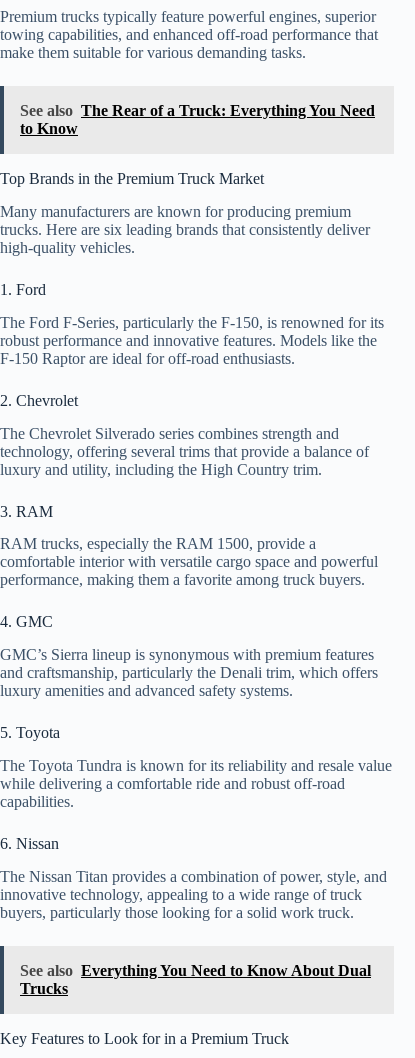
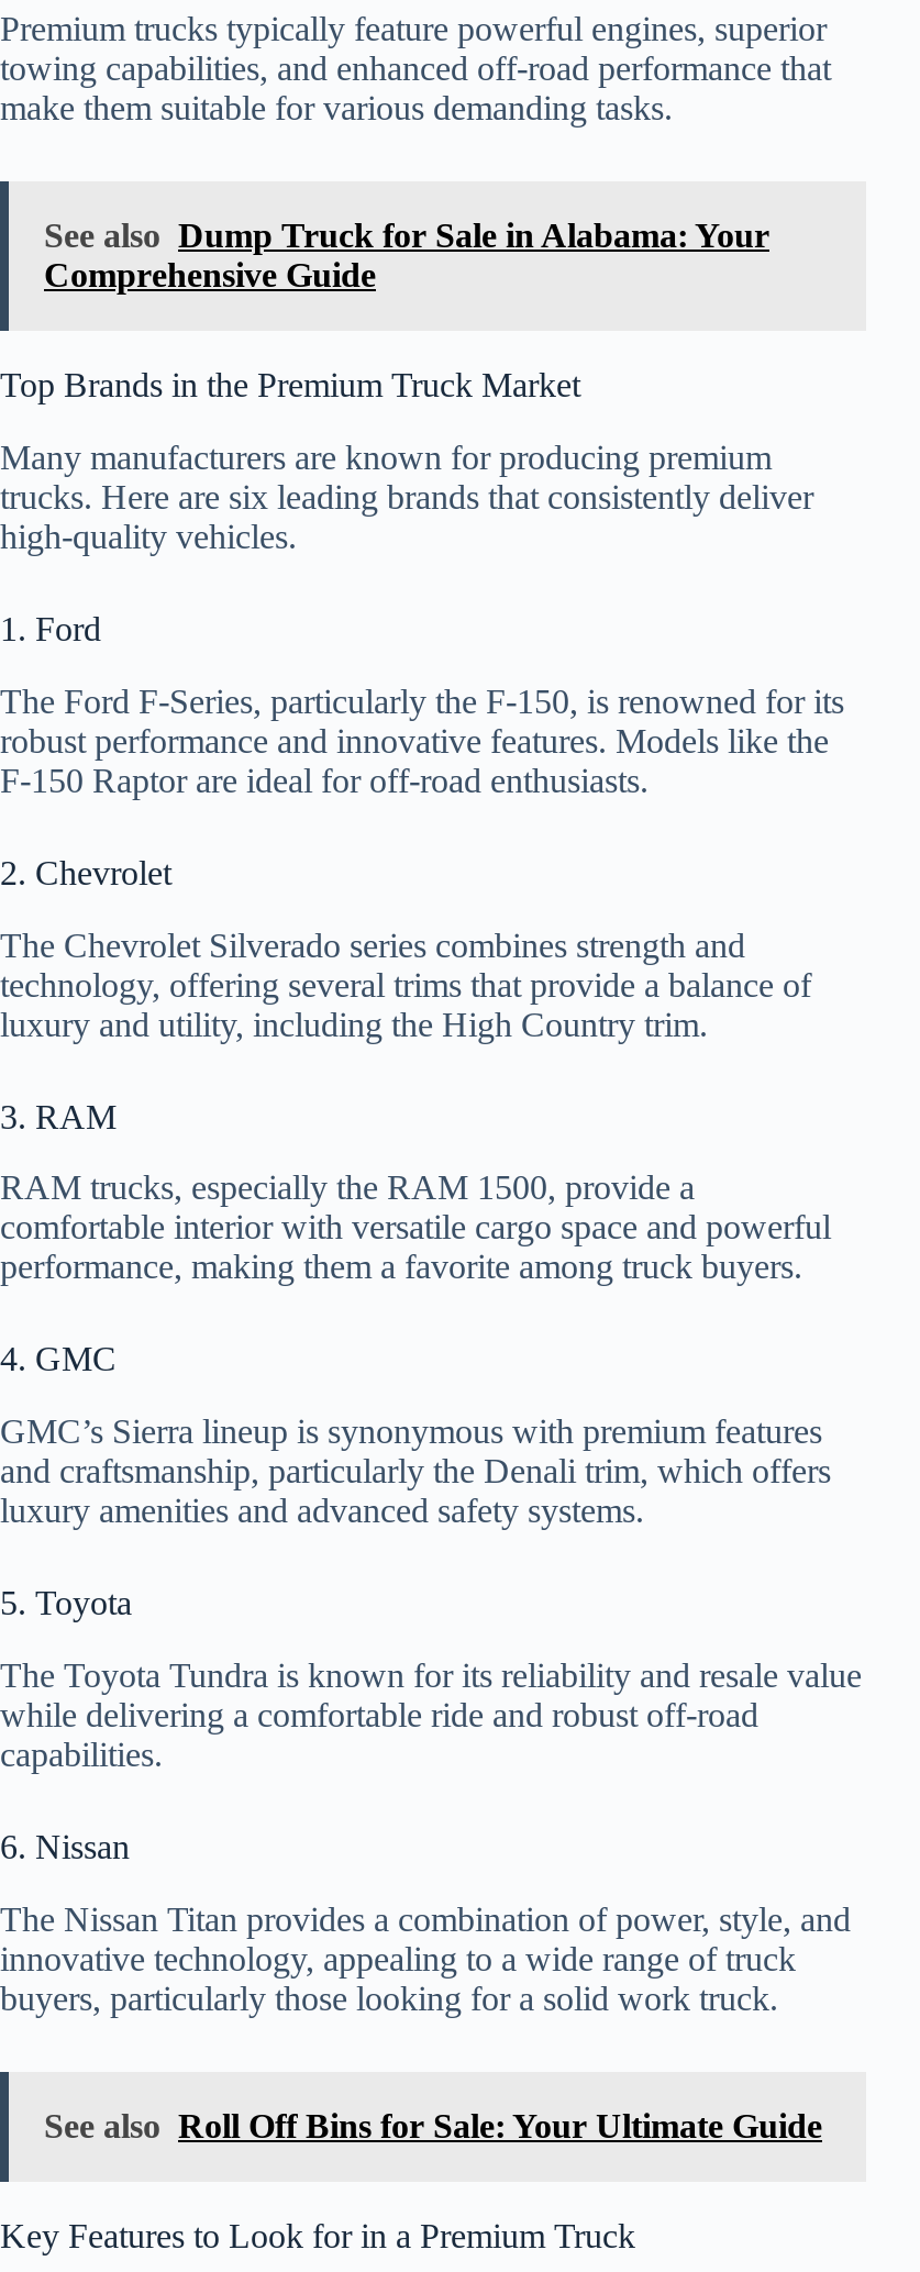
- See also The Rear of a Truck: Everything You Need
- to Know
+ See also Dump Truck for Sale in Alabama: Your
+ Comprehensive Guide

- See also Everything You Need to Know About Dual
- Trucks
+ See also Roll Off Bins for Sale: Your Ultimate Guide
